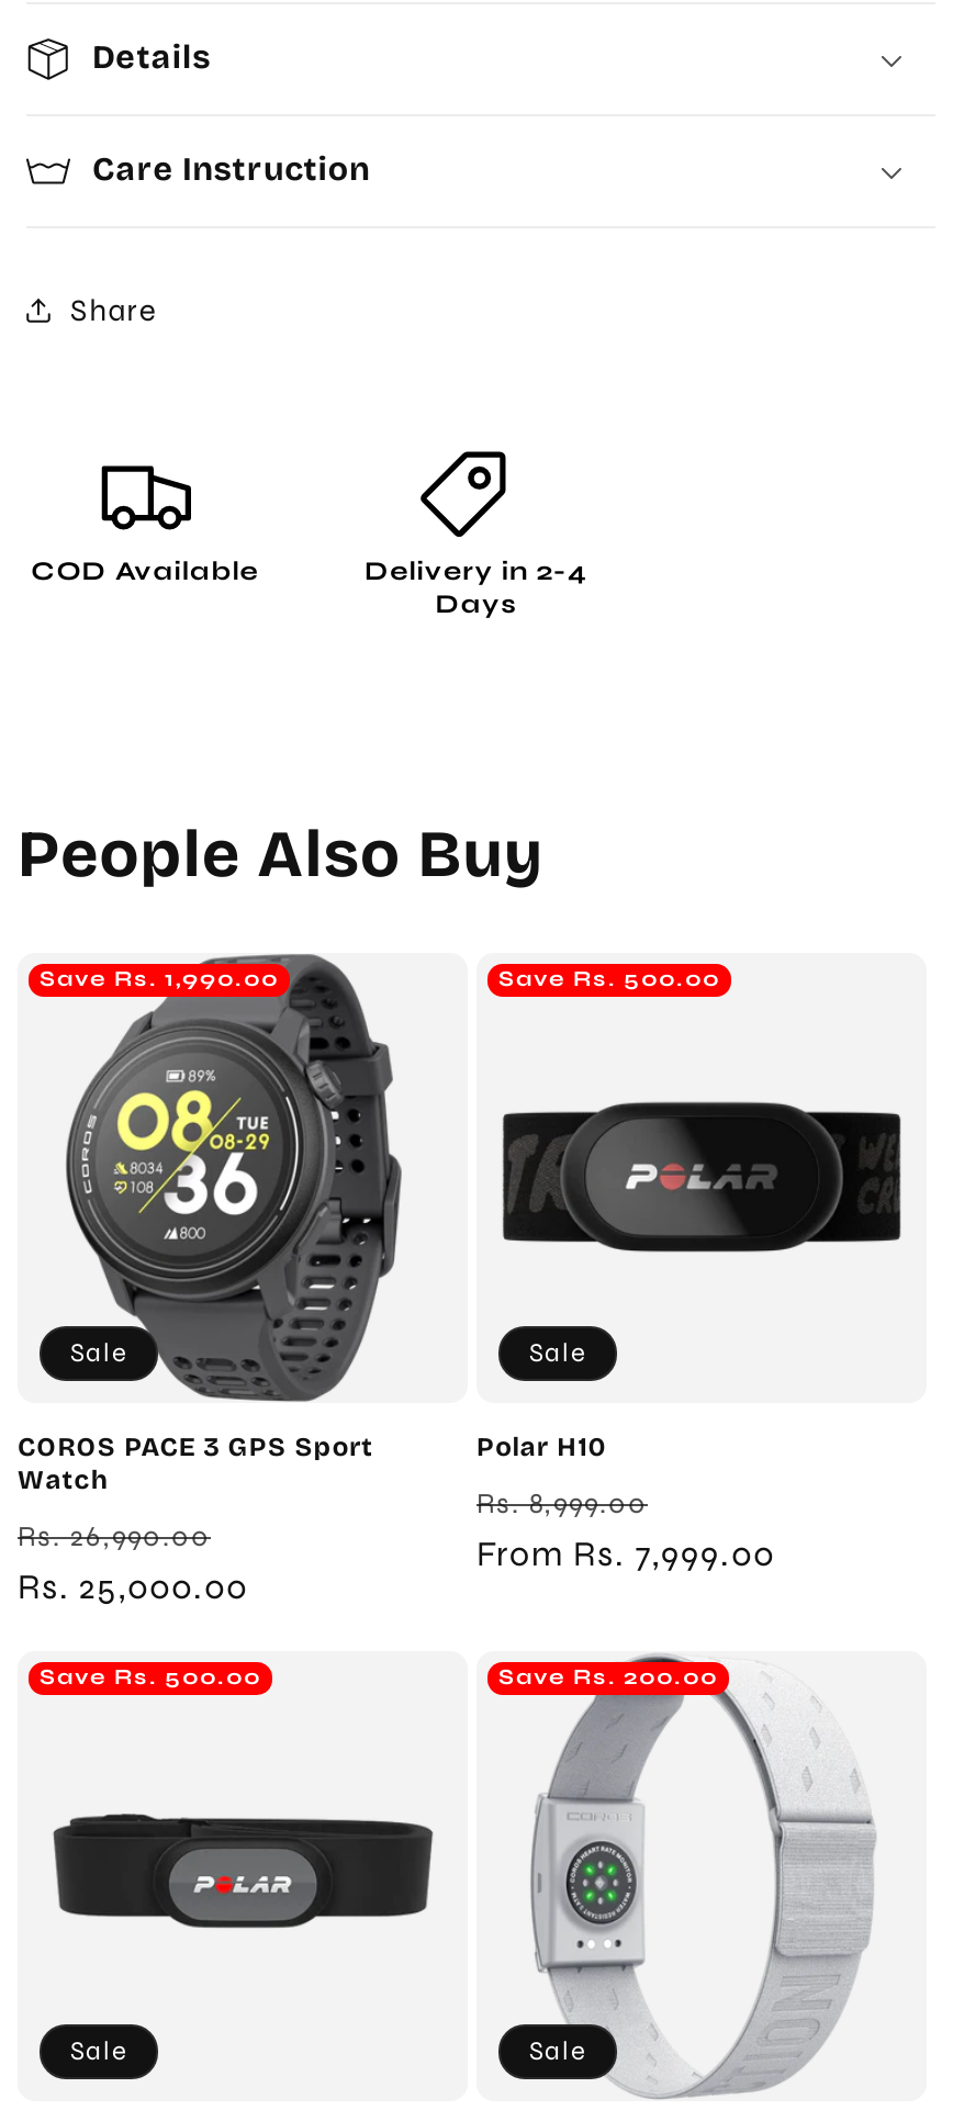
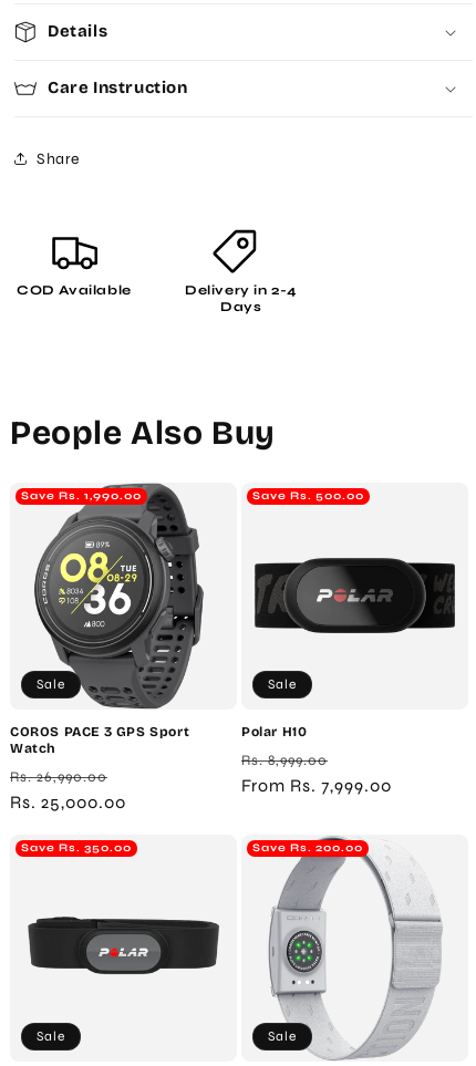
- Save Rs. 500.00
+ Save Rs. 350.00
